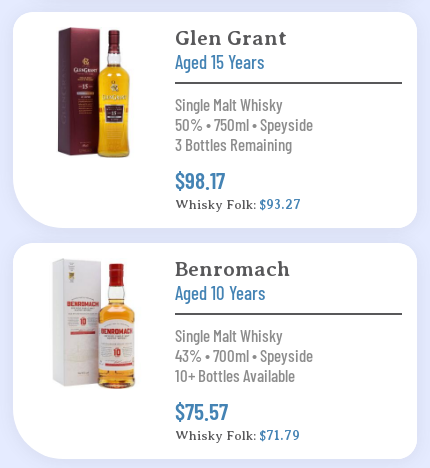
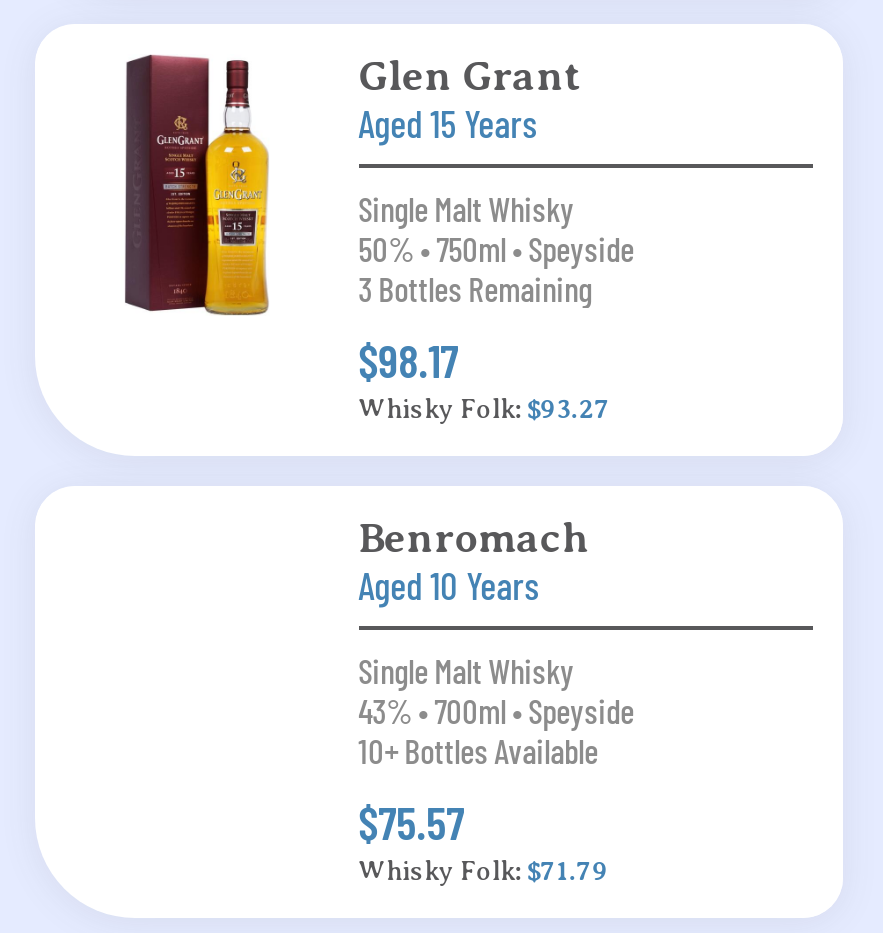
- [image]
